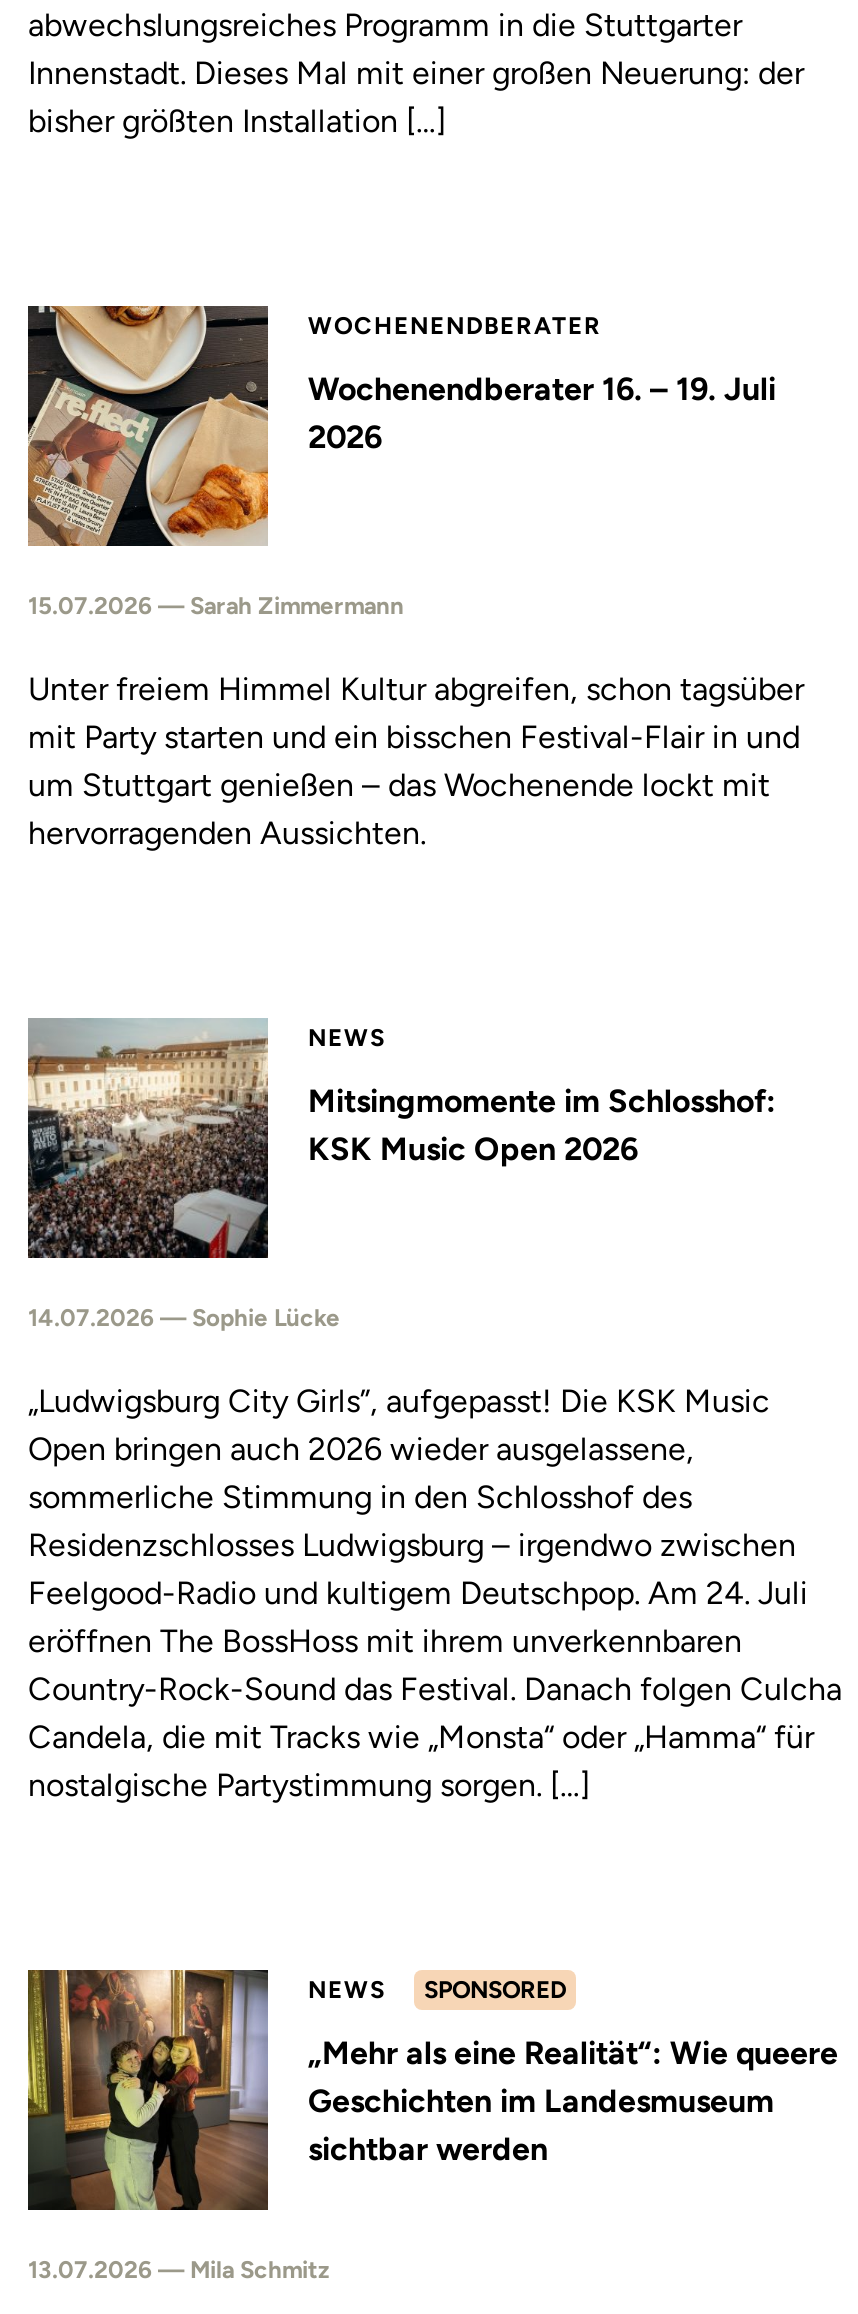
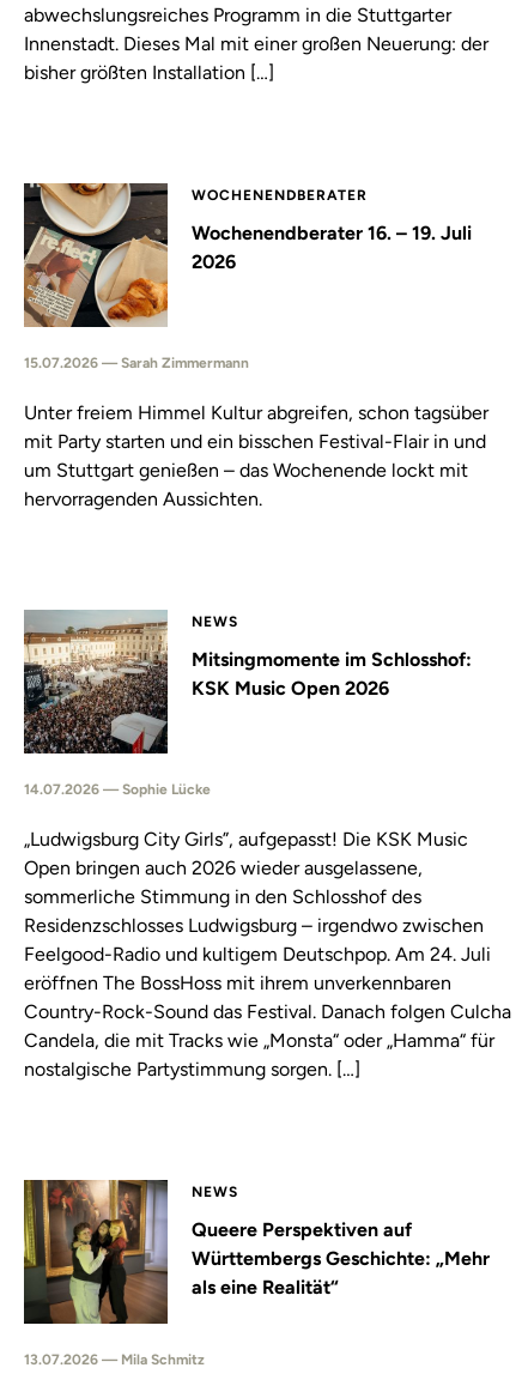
- SPONSORED
- „Mehr als eine Realität“: Wie queere
- Geschichten im Landesmuseum
- sichtbar werden
+ Queere Perspektiven auf
+ Württembergs Geschichte: „Mehr
+ als eine Realität“
